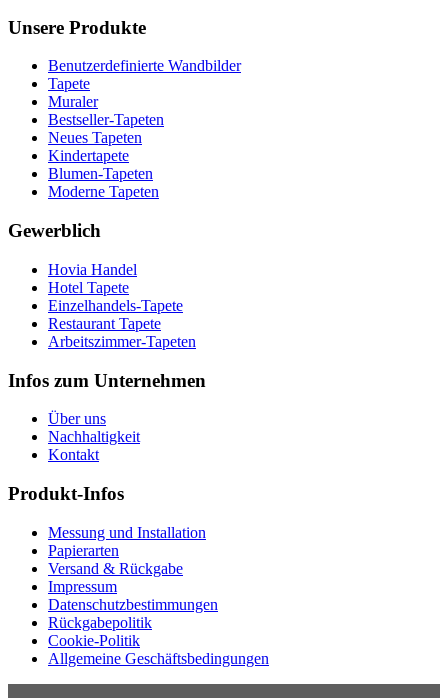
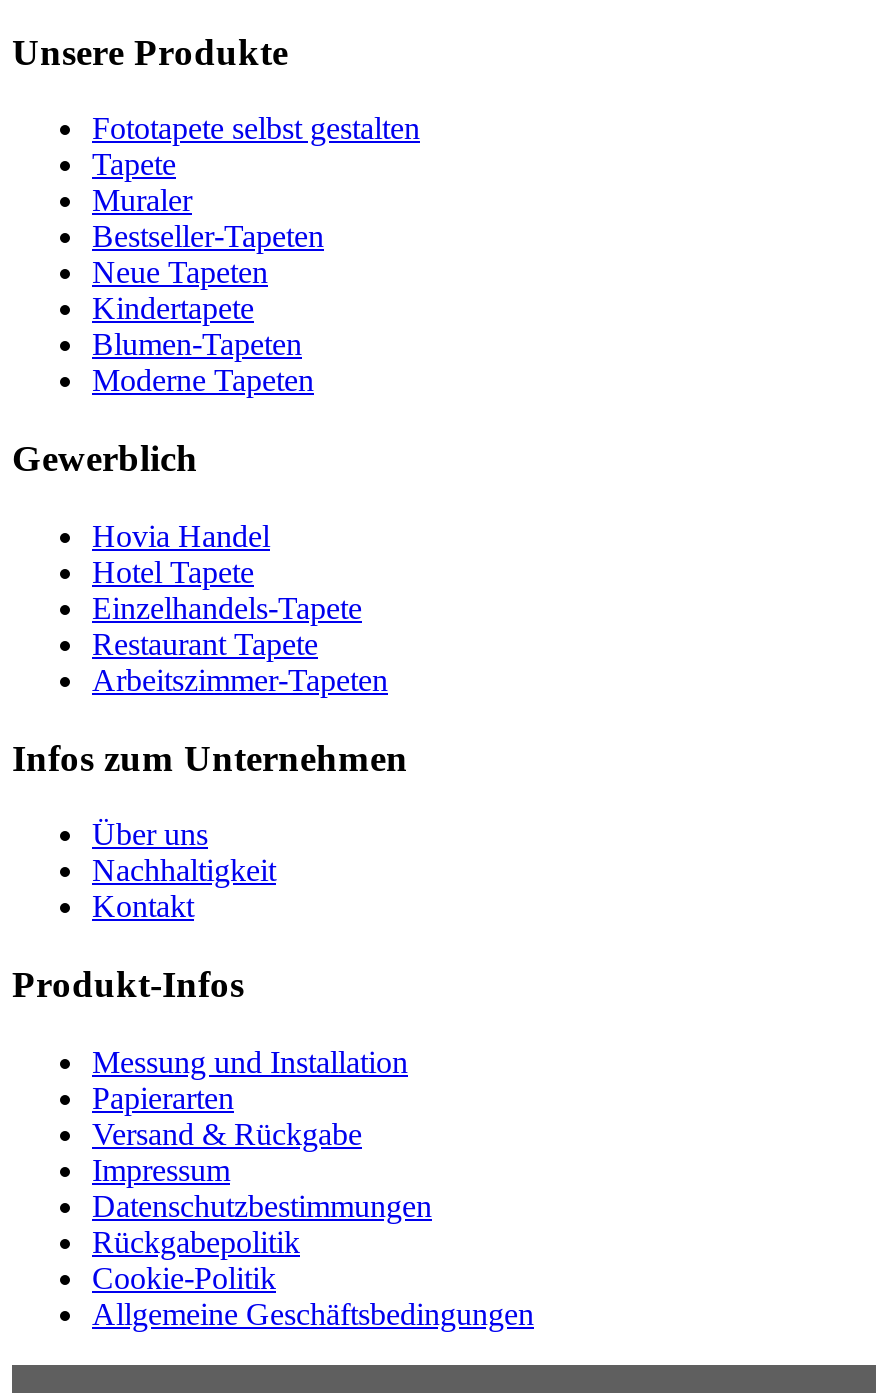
- Benutzerdefinierte Wandbilder
+ Fototapete selbst gestalten

- Neues Tapeten
+ Neue Tapeten
